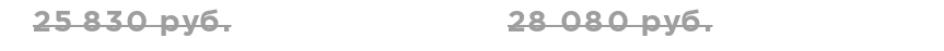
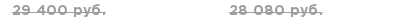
- 25 830 руб.
+ 29 400 руб.
